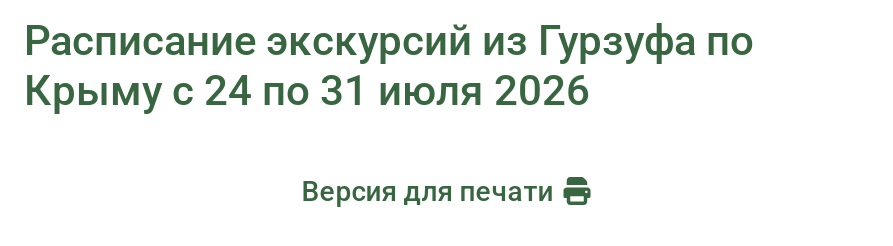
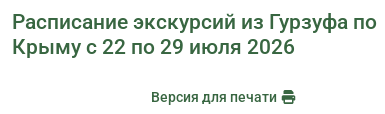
- Крыму c 24 по 31 июля 2026
+ Крыму c 22 по 29 июля 2026
